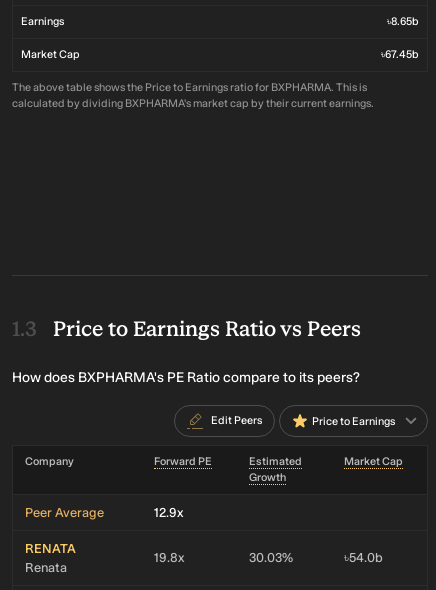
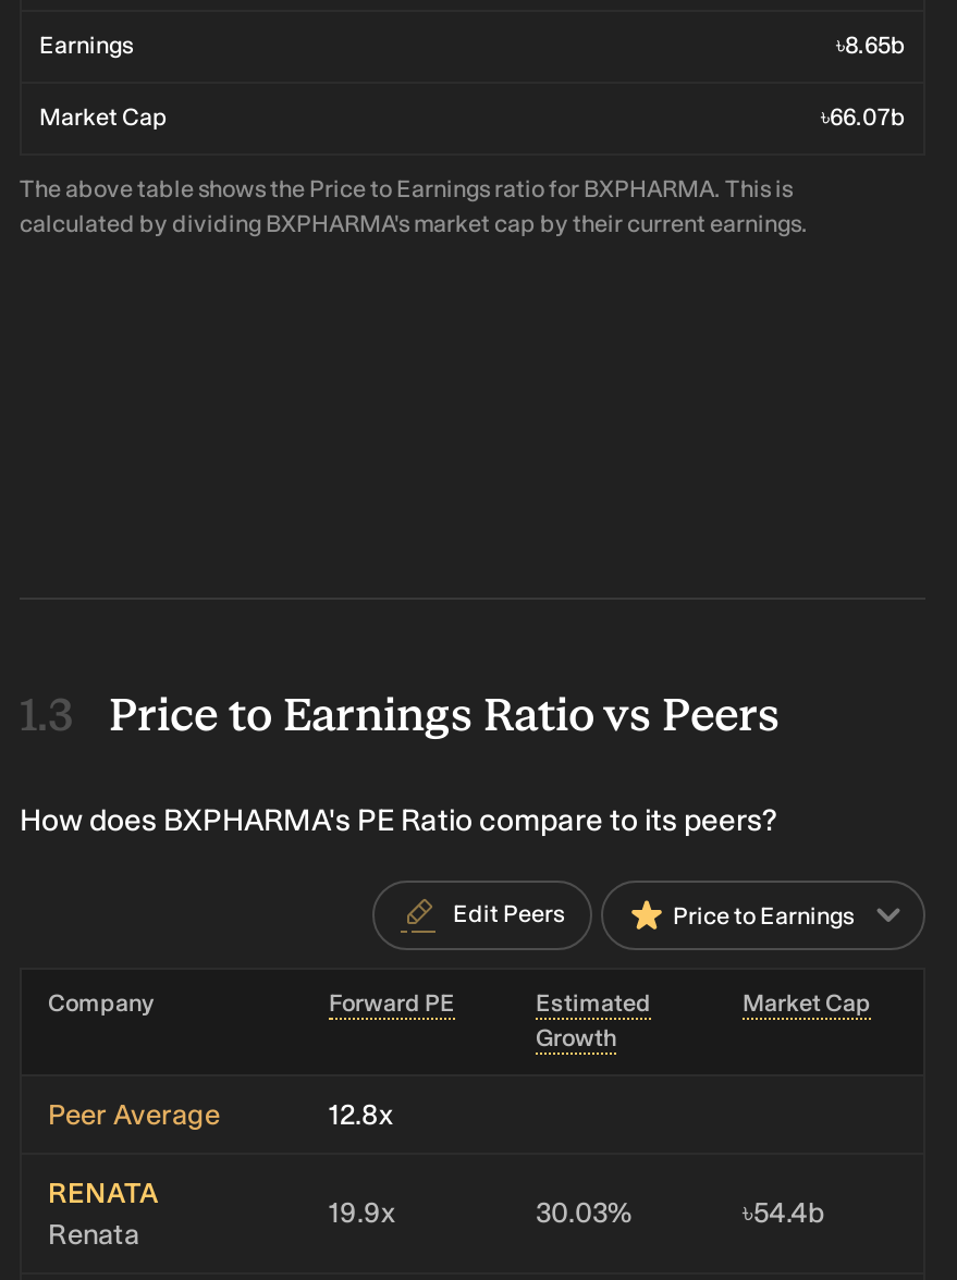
- ৳67.45b
+ ৳66.07b

- 12.9x
+ 12.8x

- 19.8x
+ 19.9x

- ৳54.0b
+ ৳54.4b
